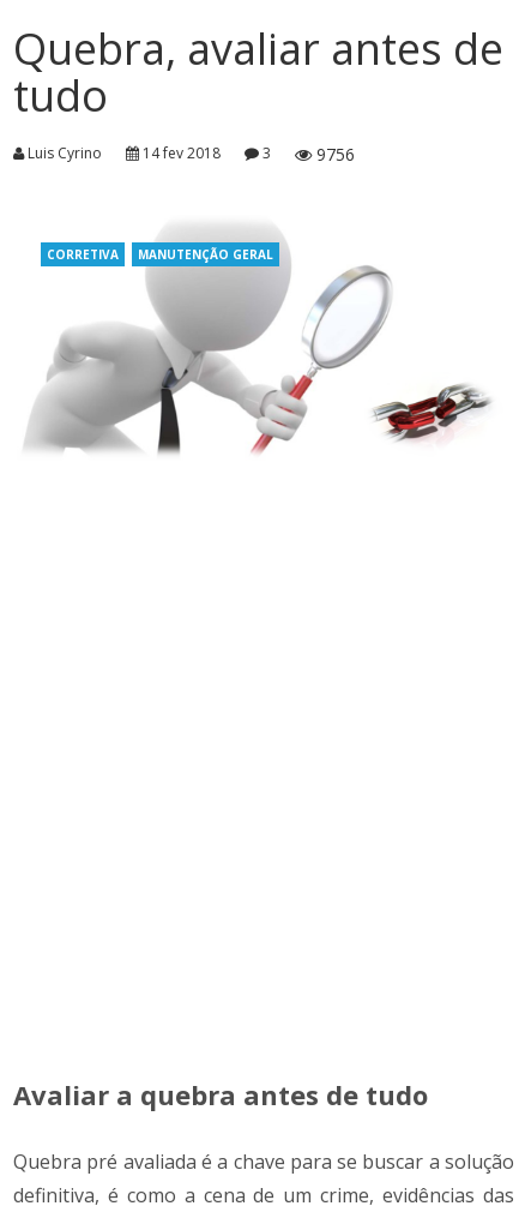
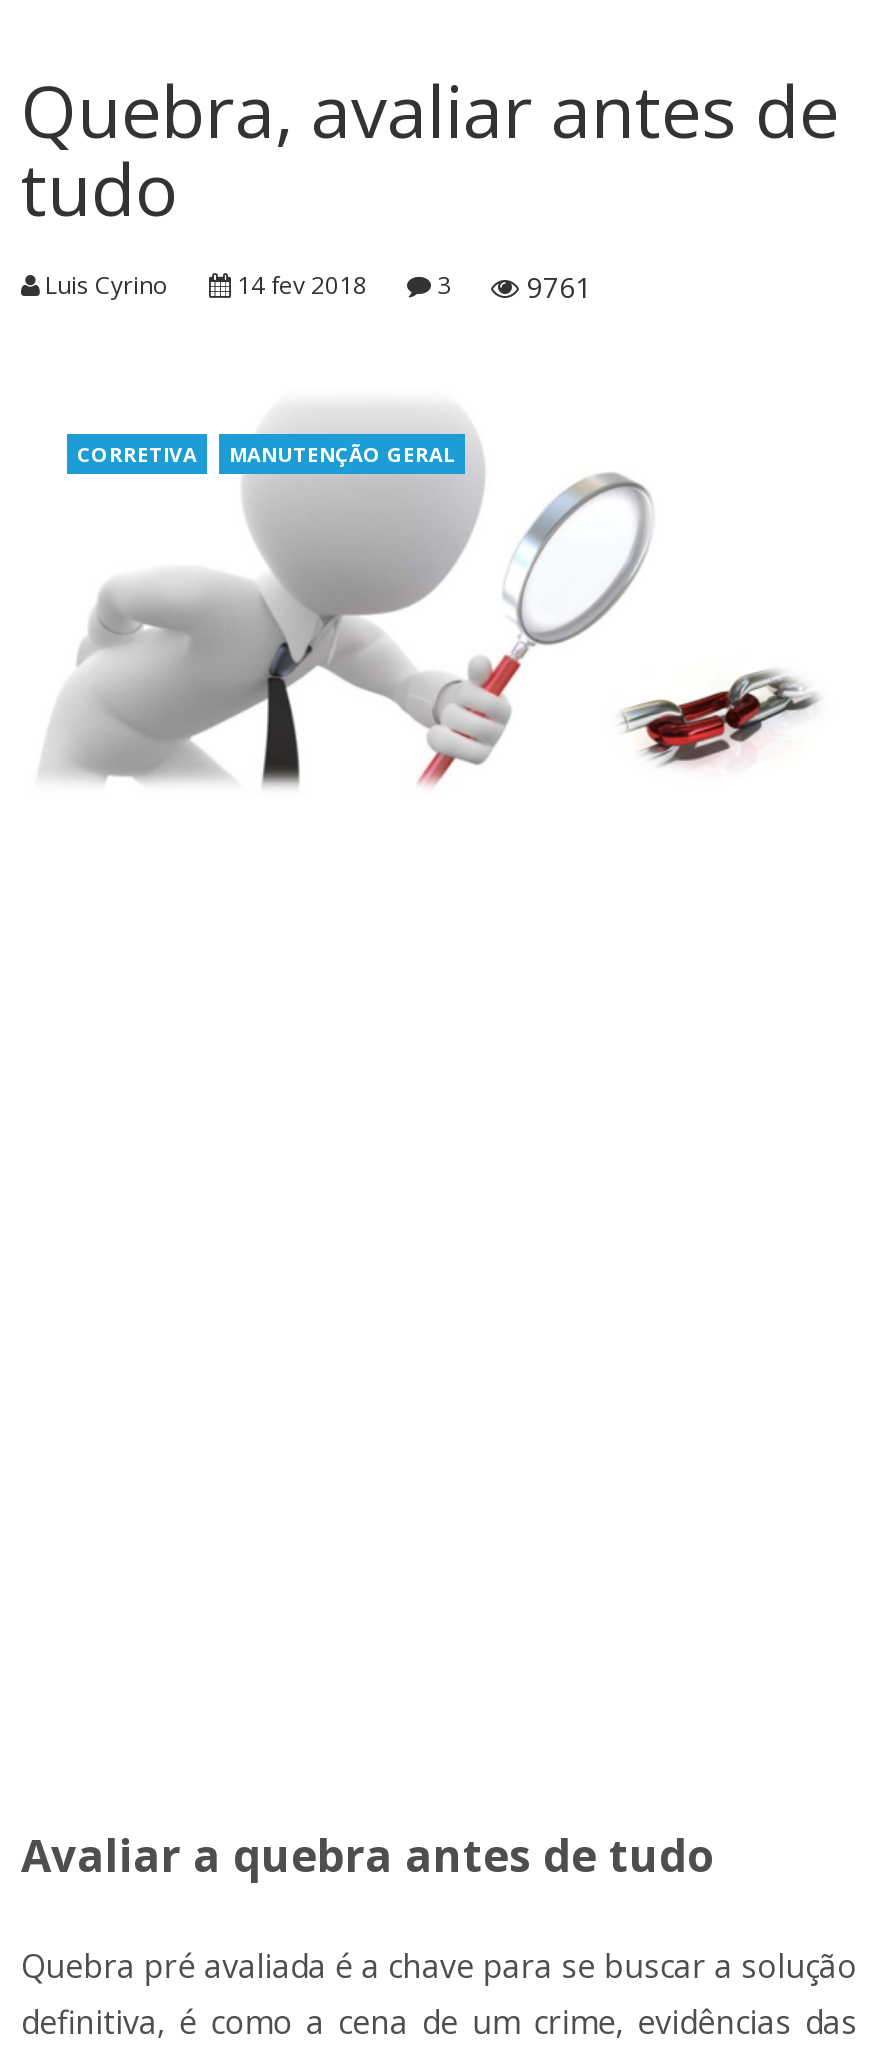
- Luis Cyrino 14 fev 2018 3 9756
+ Luis Cyrino 14 fev 2018 3 9761
